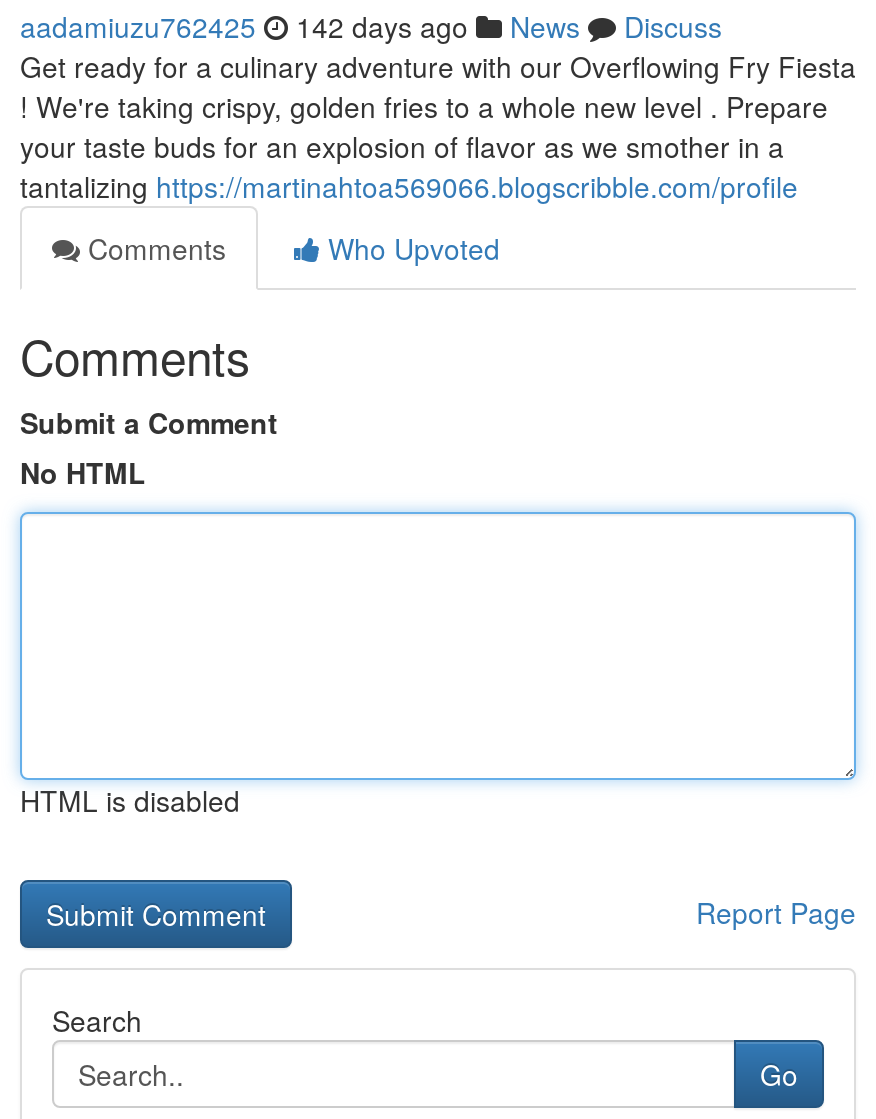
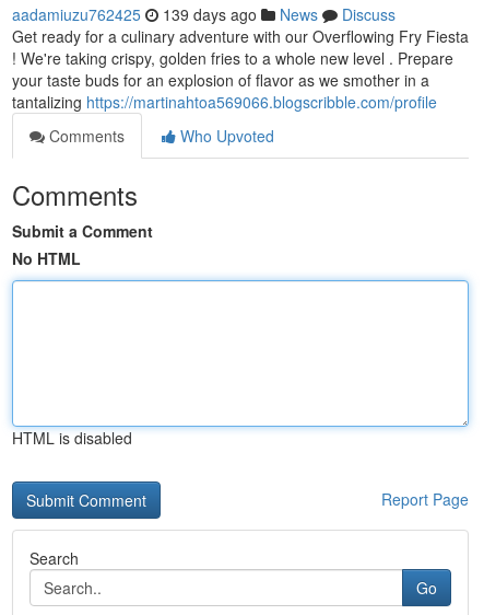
- aadamiuzu762425 142 days ago News Discuss
+ aadamiuzu762425 139 days ago News Discuss
